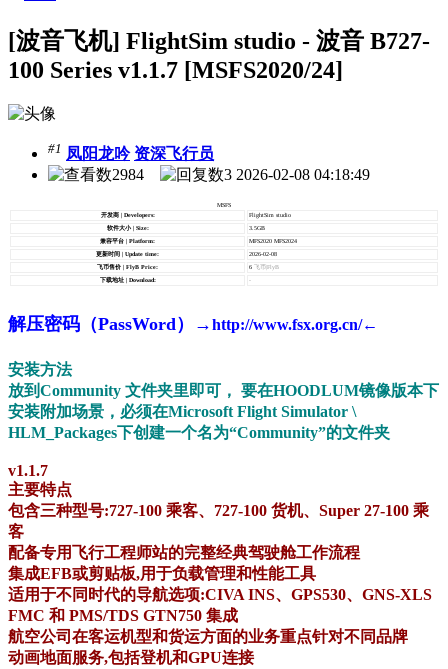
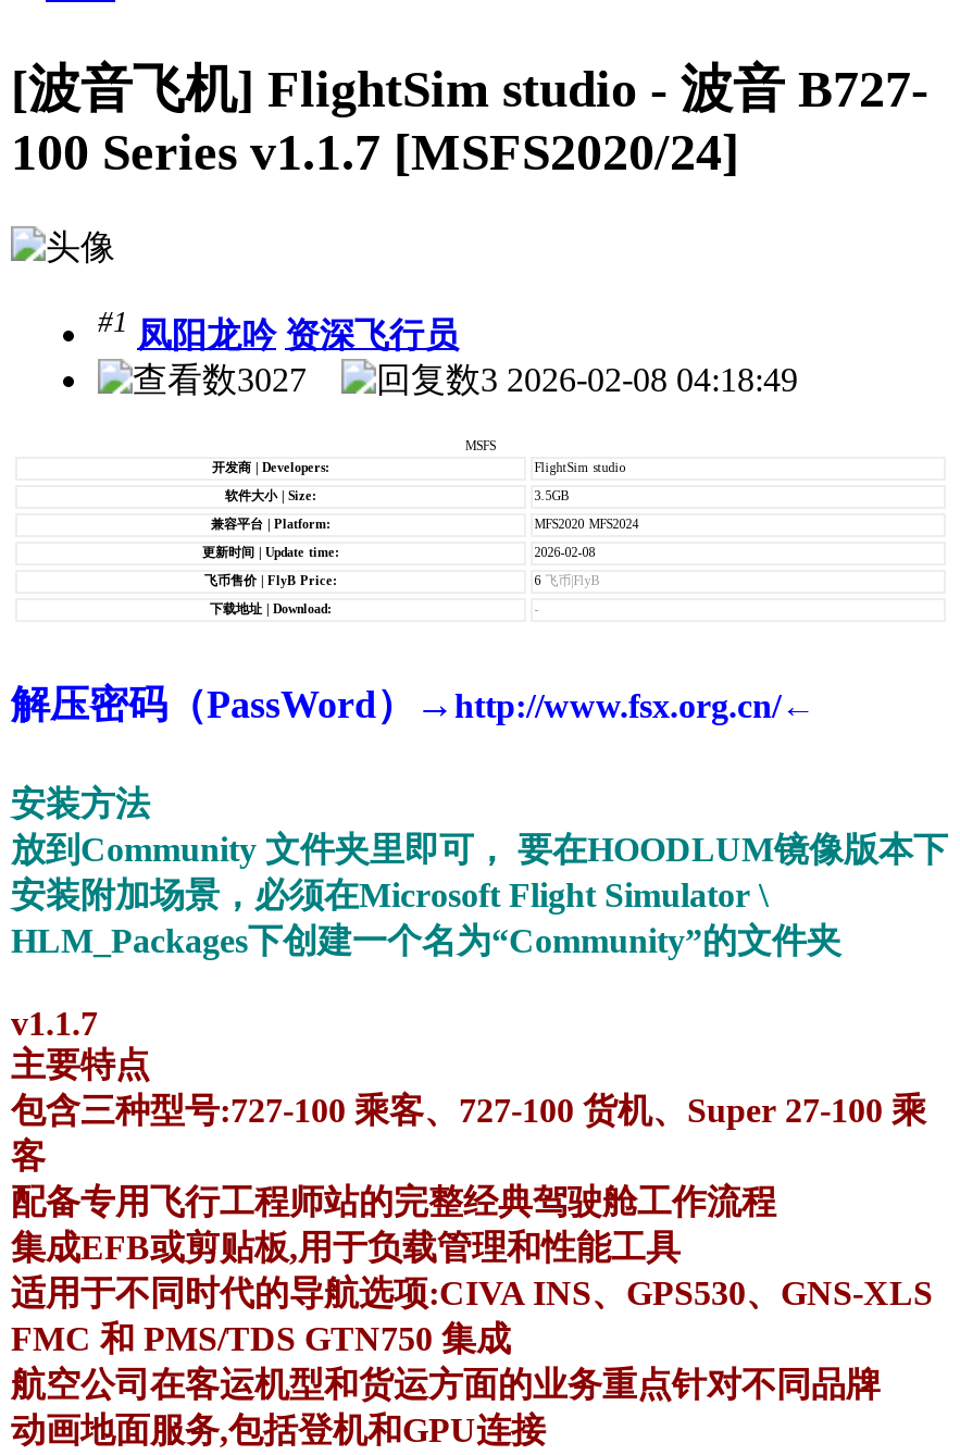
- 2984
+ 3027
